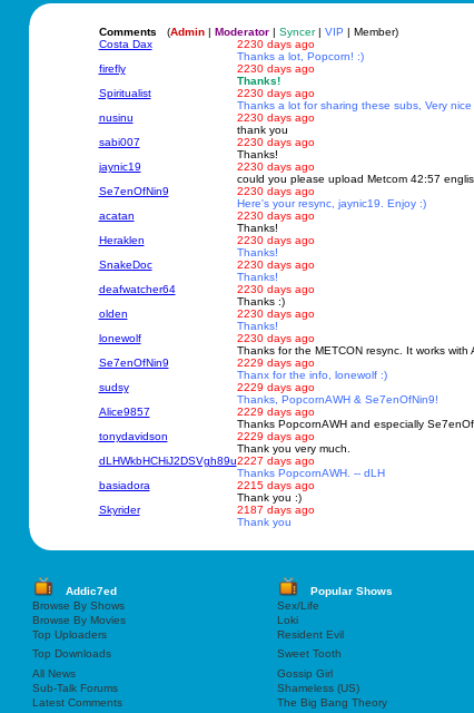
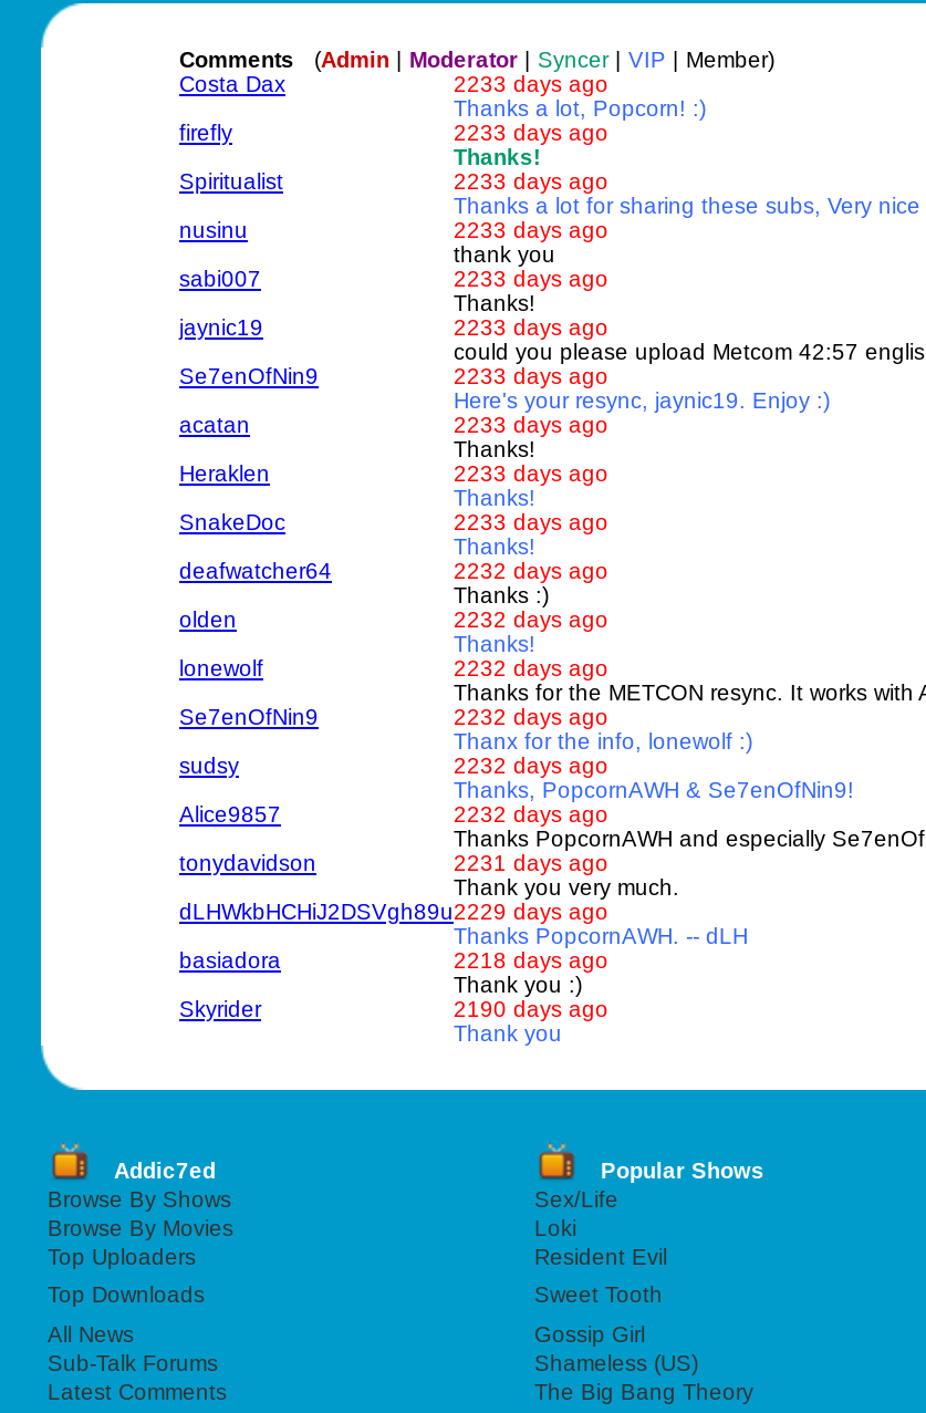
- 2230 days ago
+ 2233 days ago

- 2230 days ago
+ 2233 days ago

- 2230 days ago
+ 2233 days ago

- 2230 days ago
+ 2233 days ago

- 2230 days ago
+ 2233 days ago

- 2230 days ago
+ 2233 days ago

- 2230 days ago
+ 2233 days ago

- 2230 days ago
+ 2233 days ago

- 2230 days ago
+ 2233 days ago

- 2230 days ago
+ 2233 days ago

- 2230 days ago
+ 2232 days ago

- 2230 days ago
+ 2232 days ago

- 2230 days ago
+ 2232 days ago

- 2229 days ago
+ 2232 days ago

- 2229 days ago
+ 2232 days ago

- 2229 days ago
+ 2232 days ago

- 2229 days ago
+ 2231 days ago

- dLHWkbHCHiJ2DSVgh89u2227 days ago
+ dLHWkbHCHiJ2DSVgh89u2229 days ago

- 2215 days ago
+ 2218 days ago

- 2187 days ago
+ 2190 days ago
